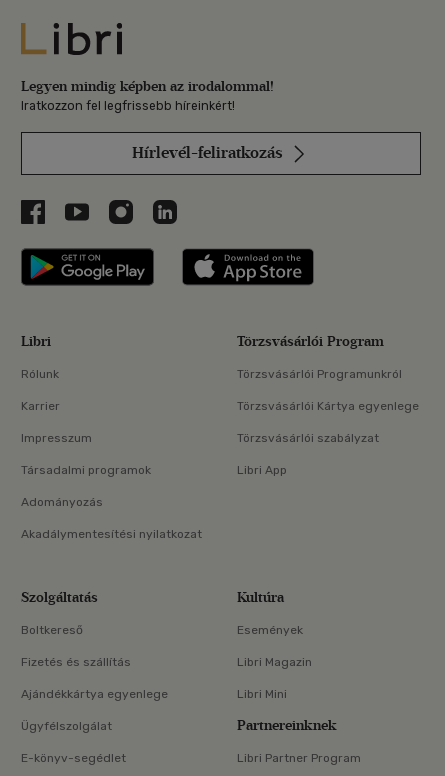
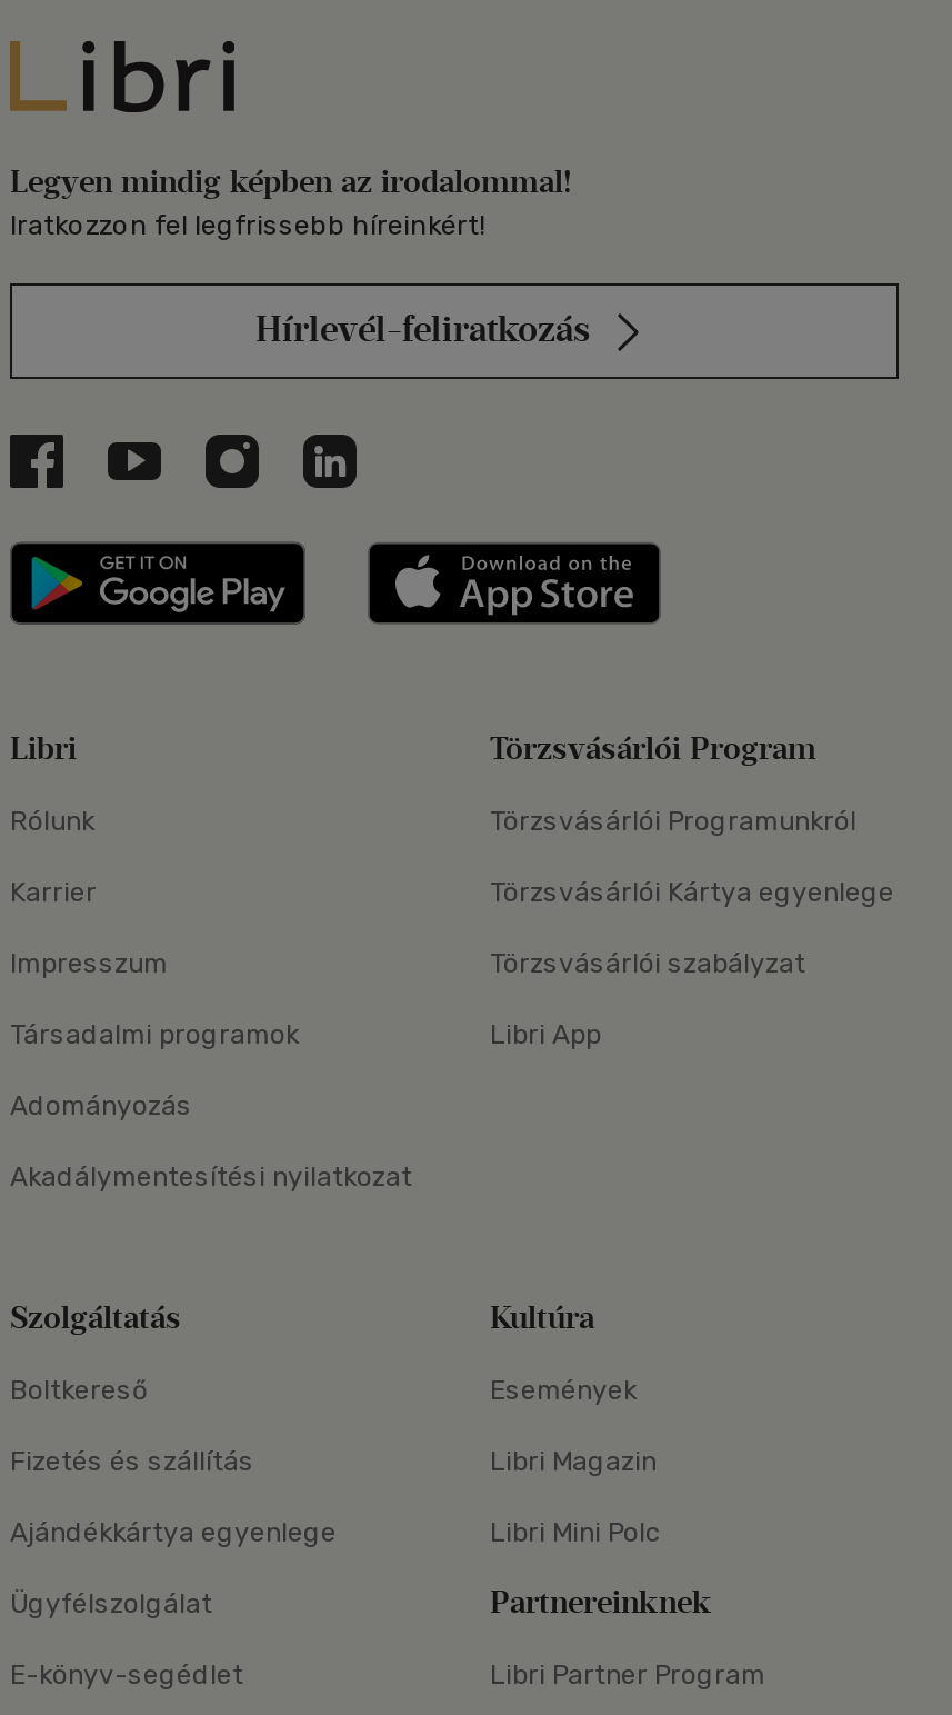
- Libri Mini
+ Libri Mini Polc
